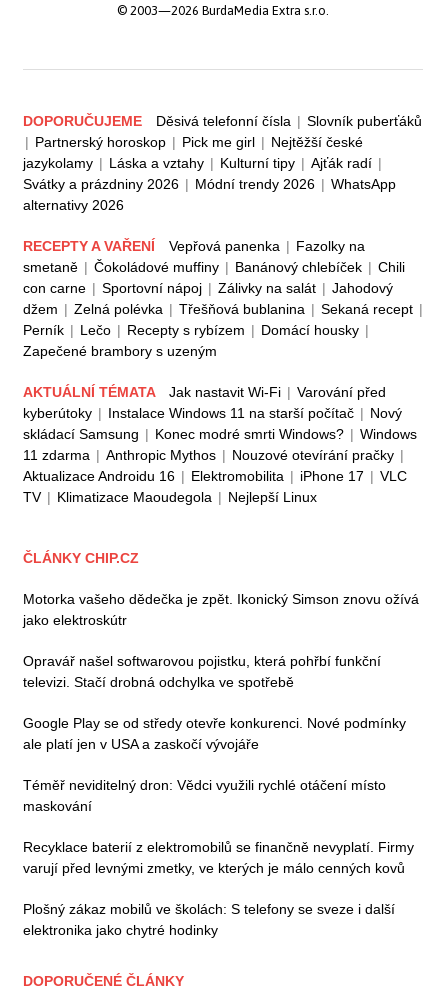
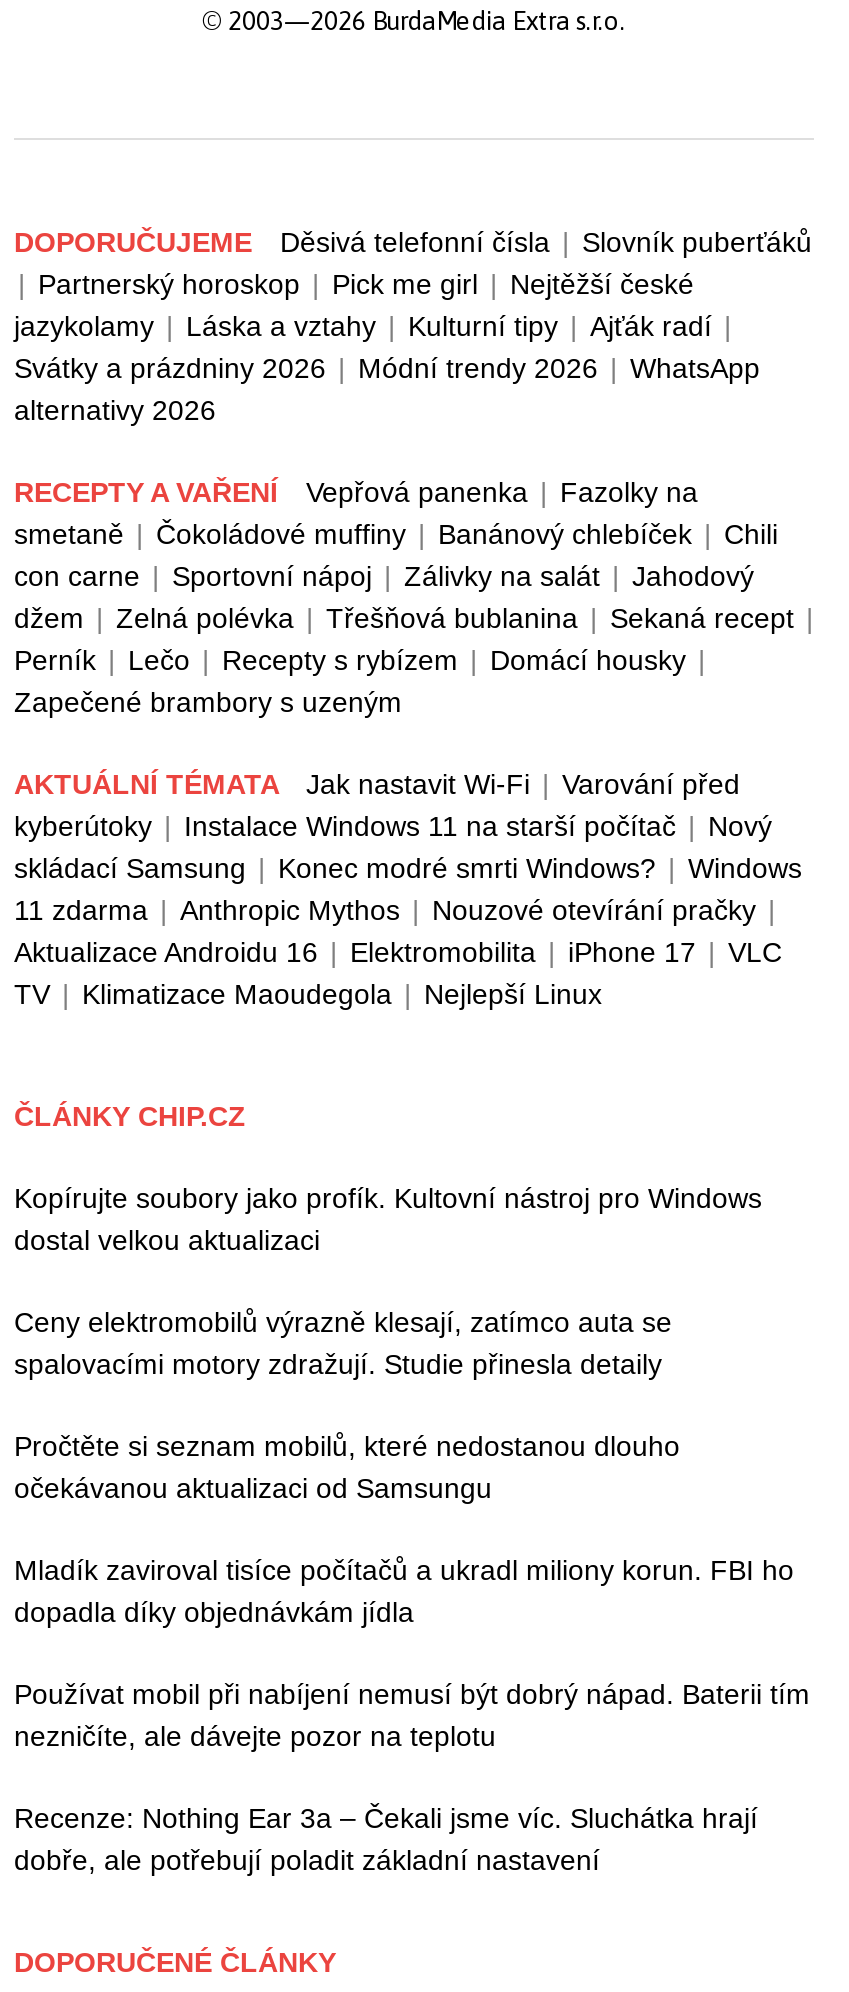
- Motorka vašeho dědečka je zpět. Ikonický Simson znovu ožívá
- jako elektroskútr
+ Kopírujte soubory jako profík. Kultovní nástroj pro Windows
+ dostal velkou aktualizaci

- Opravář našel softwarovou pojistku, která pohřbí funkční
- televizi. Stačí drobná odchylka ve spotřebě
+ Ceny elektromobilů výrazně klesají, zatímco auta se
+ spalovacími motory zdražují. Studie přinesla detaily

- Google Play se od středy otevře konkurenci. Nové podmínky
- ale platí jen v USA a zaskočí vývojáře
+ Pročtěte si seznam mobilů, které nedostanou dlouho
+ očekávanou aktualizaci od Samsungu

- Téměř neviditelný dron: Vědci využili rychlé otáčení místo
- maskování
+ Mladík zaviroval tisíce počítačů a ukradl miliony korun. FBI ho
+ dopadla díky objednávkám jídla

- Recyklace baterií z elektromobilů se finančně nevyplatí. Firmy
- varují před levnými zmetky, ve kterých je málo cenných kovů
+ Používat mobil při nabíjení nemusí být dobrý nápad. Baterii tím
+ nezničíte, ale dávejte pozor na teplotu

- Plošný zákaz mobilů ve školách: S telefony se sveze i další
- elektronika jako chytré hodinky
+ Recenze: Nothing Ear 3a – Čekali jsme víc. Sluchátka hrají
+ dobře, ale potřebují poladit základní nastavení
